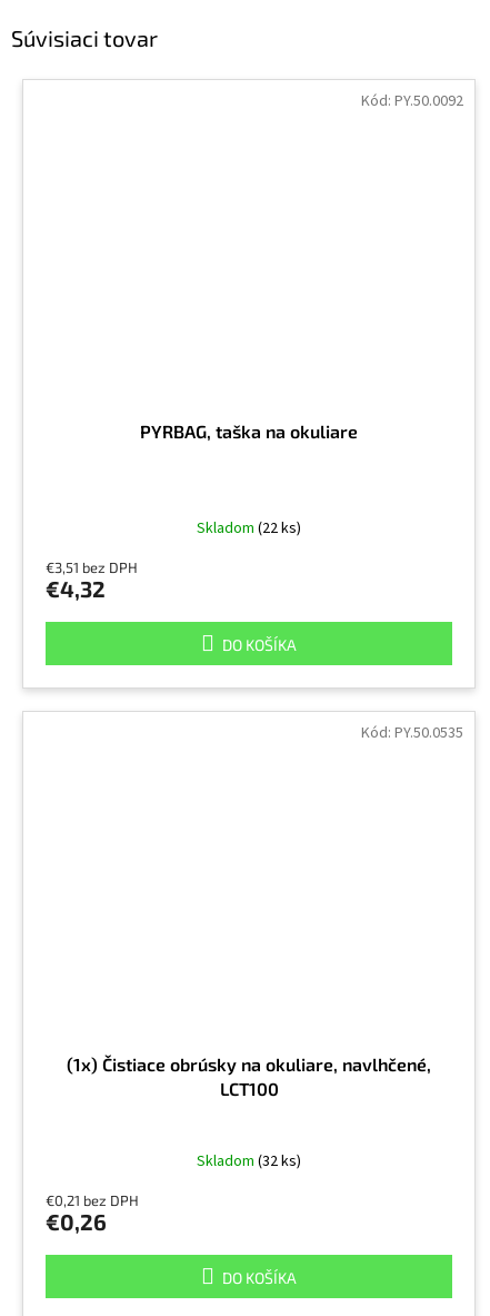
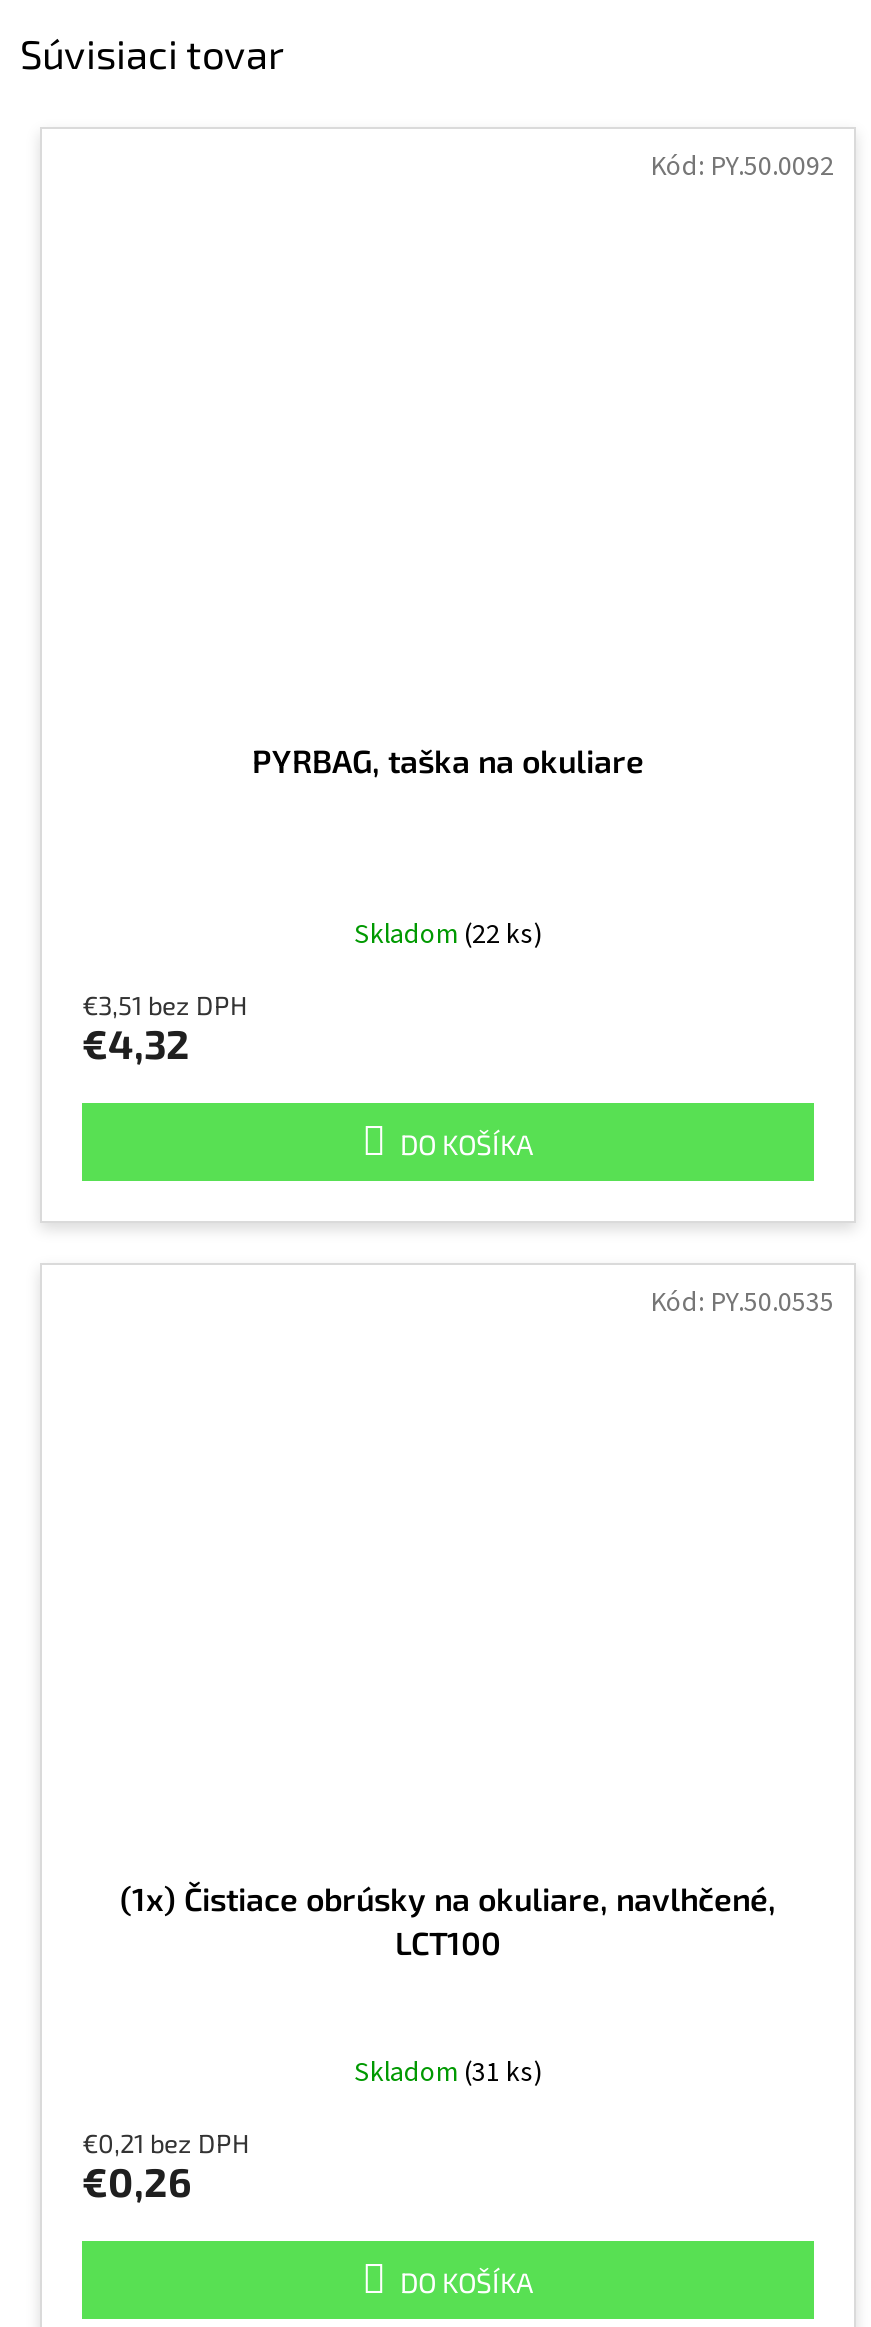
- Skladom (32 ks)
+ Skladom (31 ks)
